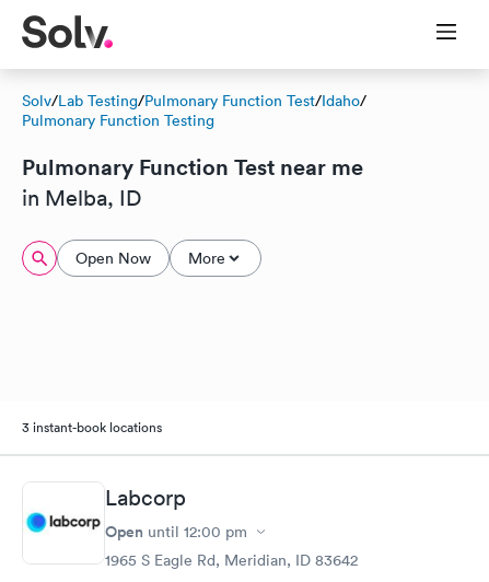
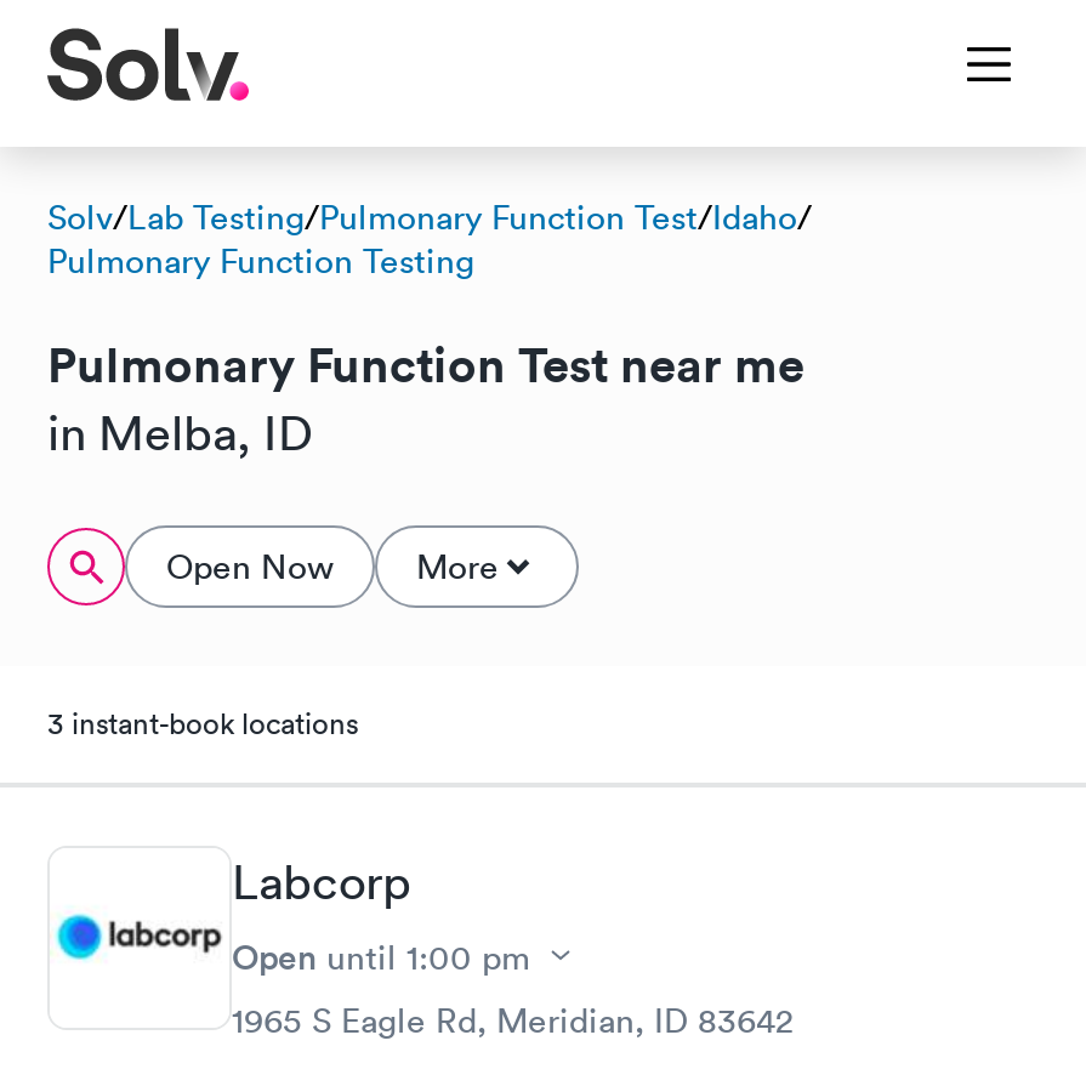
- Open until 12:00 pm
+ Open until 1:00 pm
